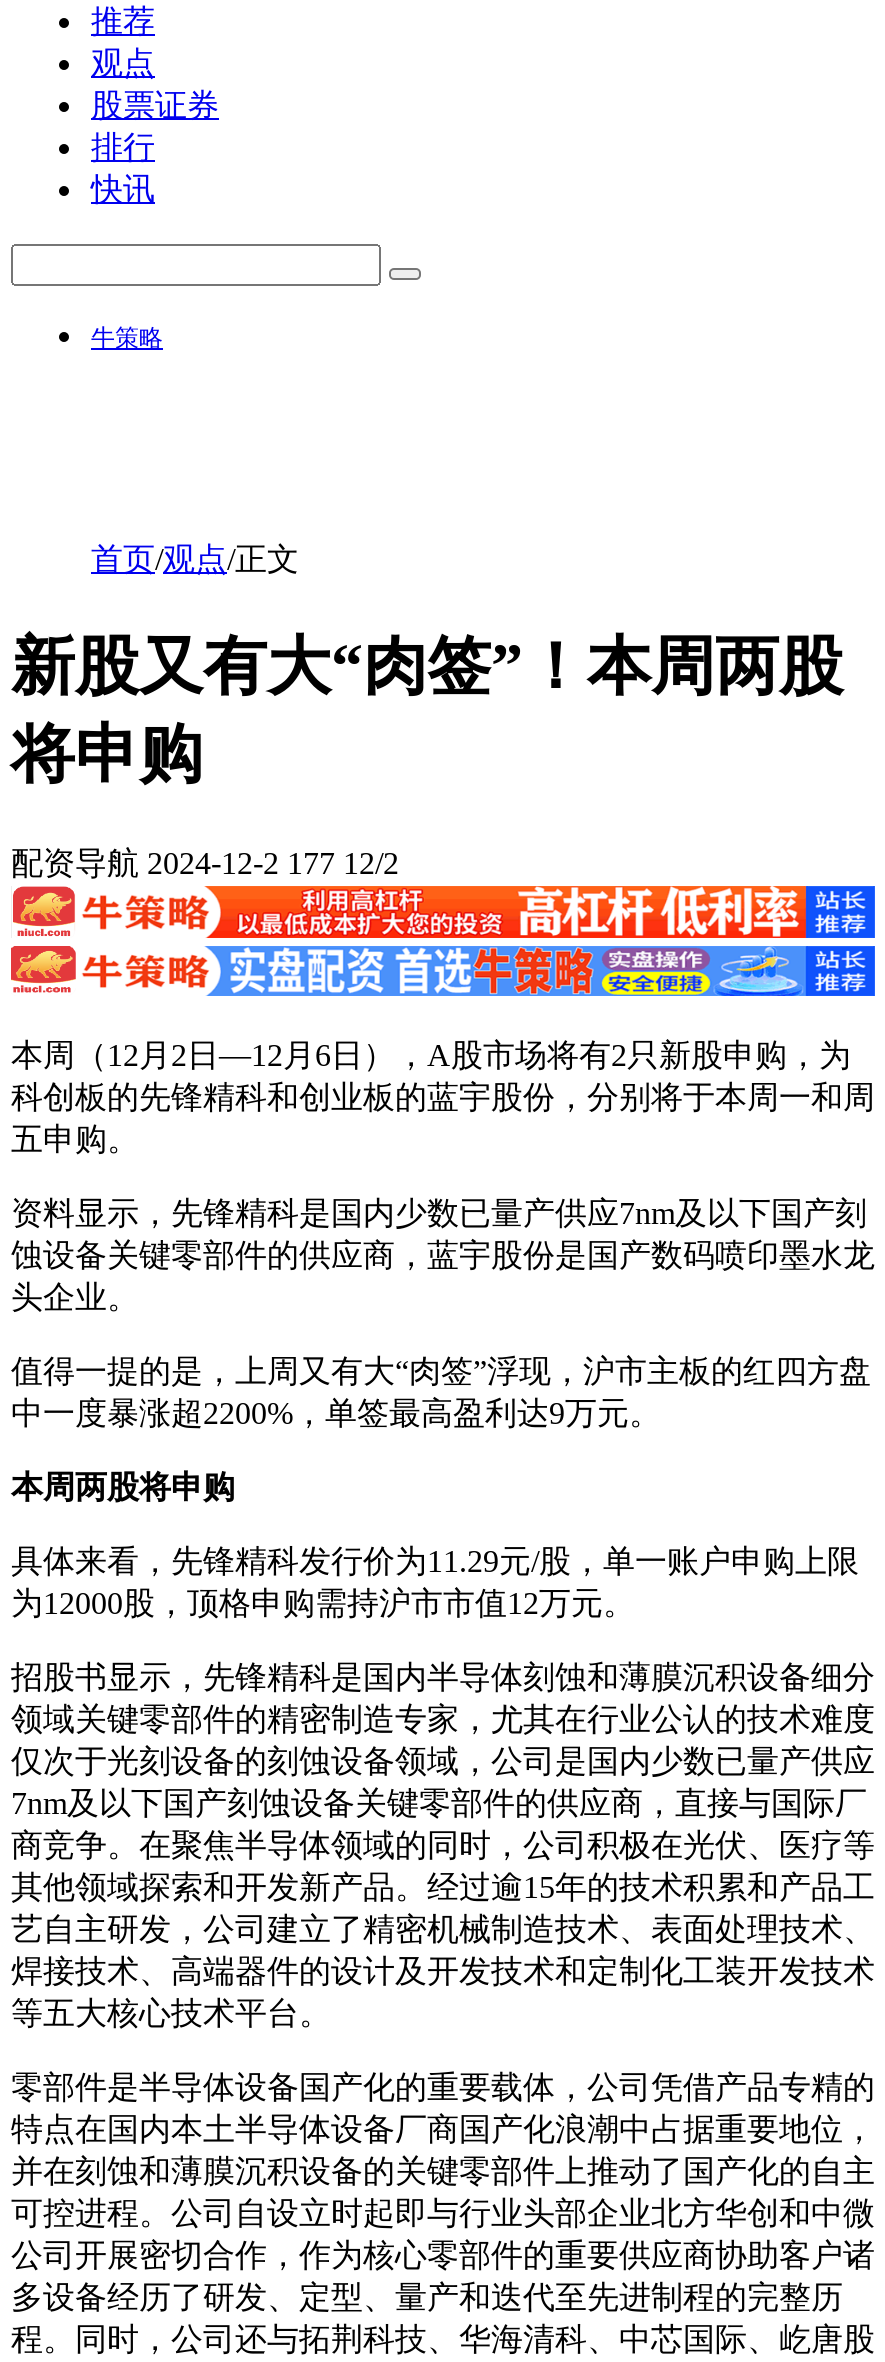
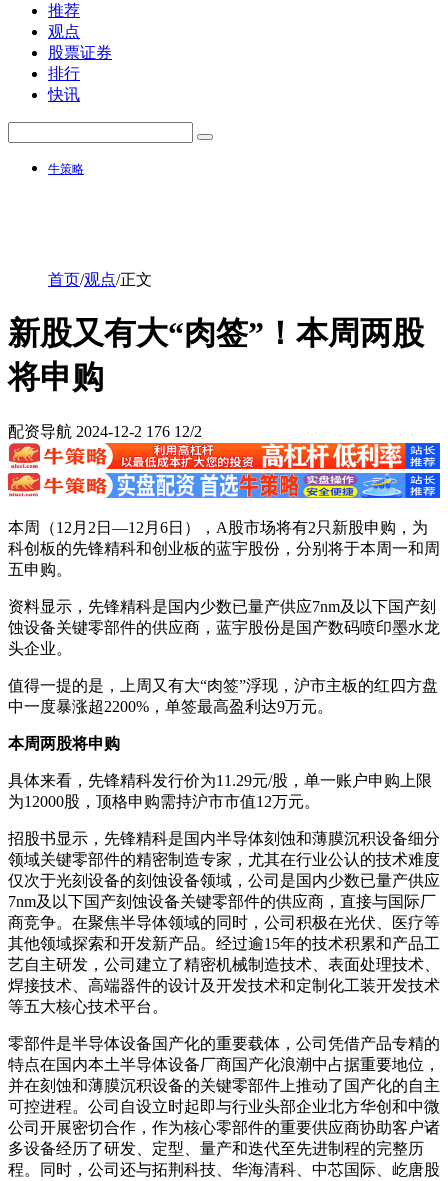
- 配资导航 2024-12-2 177 12/2
+ 配资导航 2024-12-2 176 12/2
